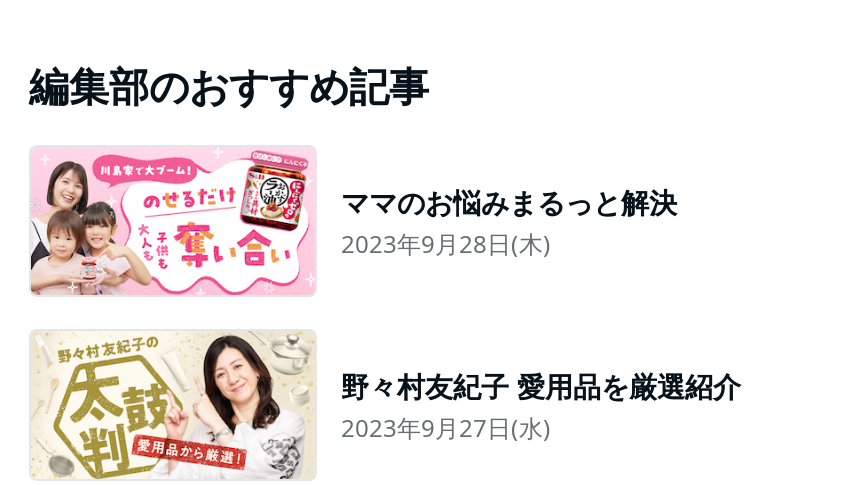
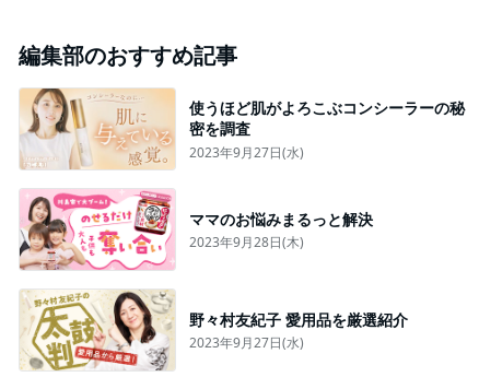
+ [image]
+ 使うほど肌がよろこぶコンシーラーの秘
+ 密を調査
+ 2023年9月27日(水)
